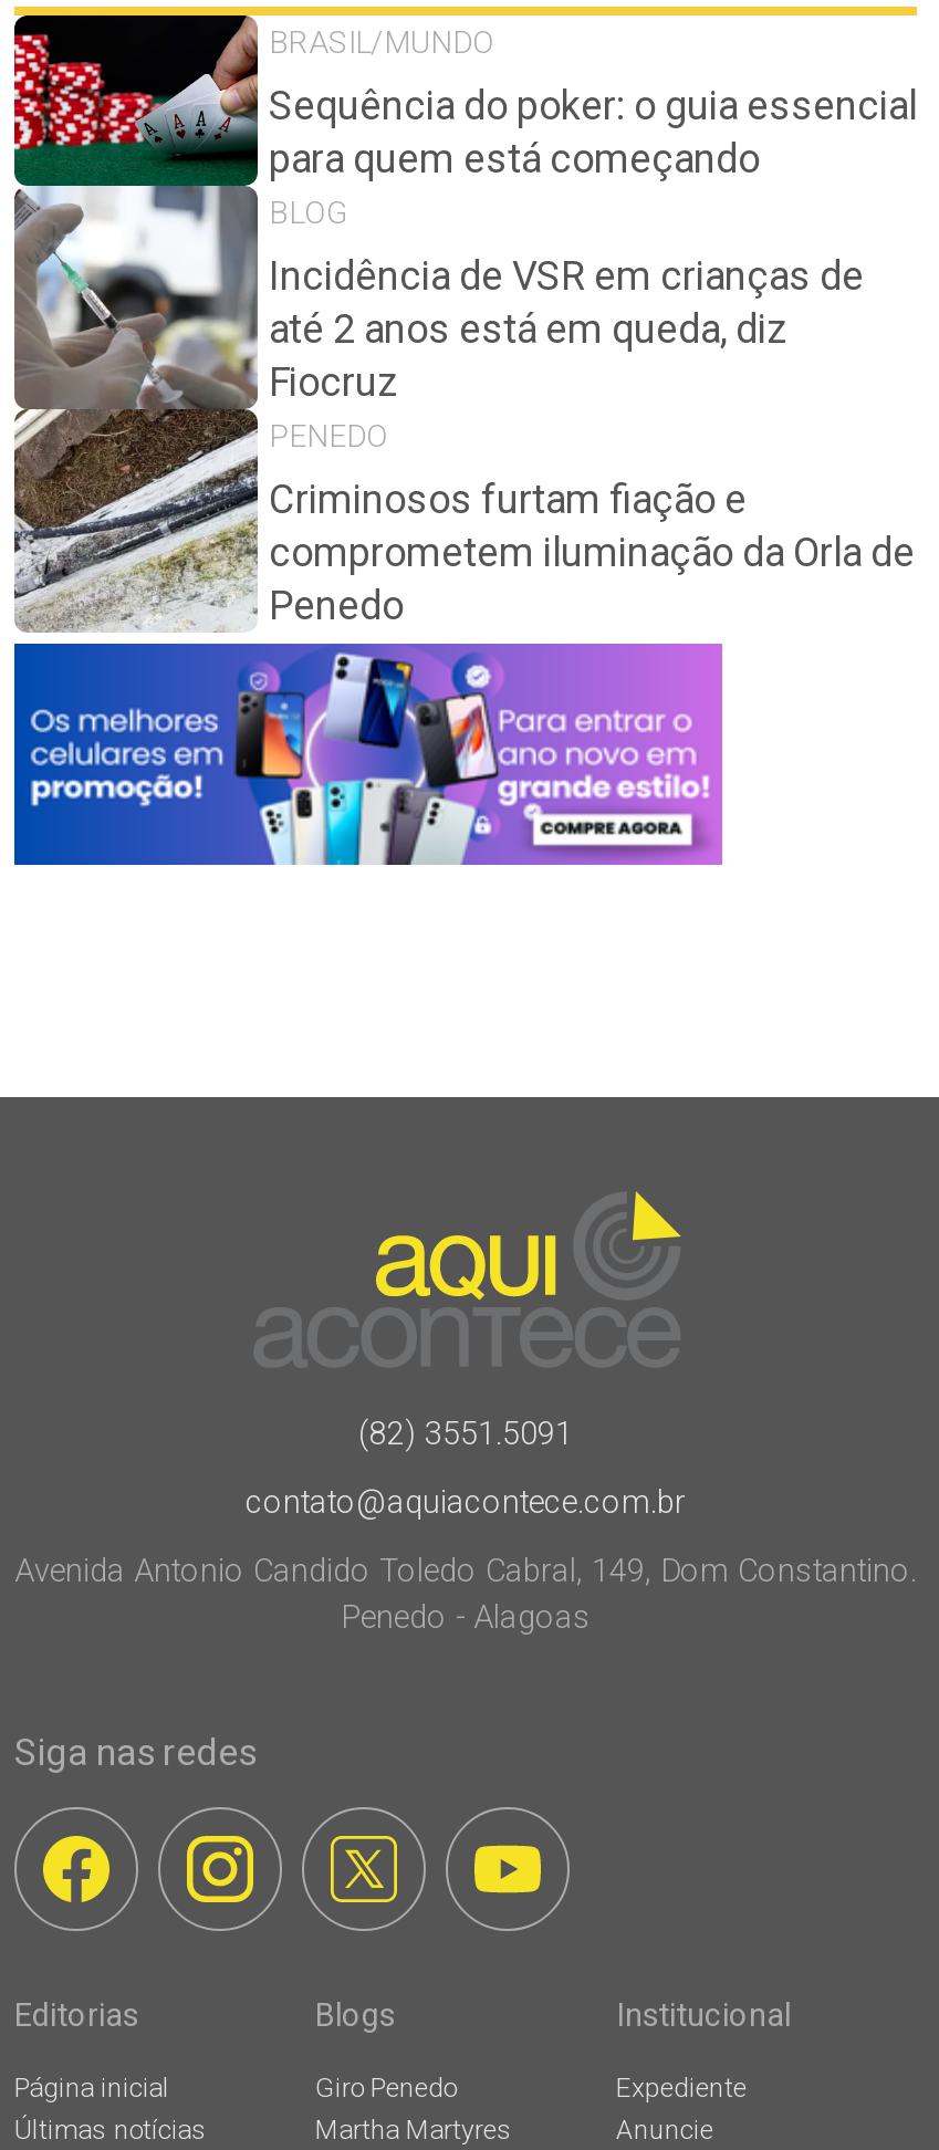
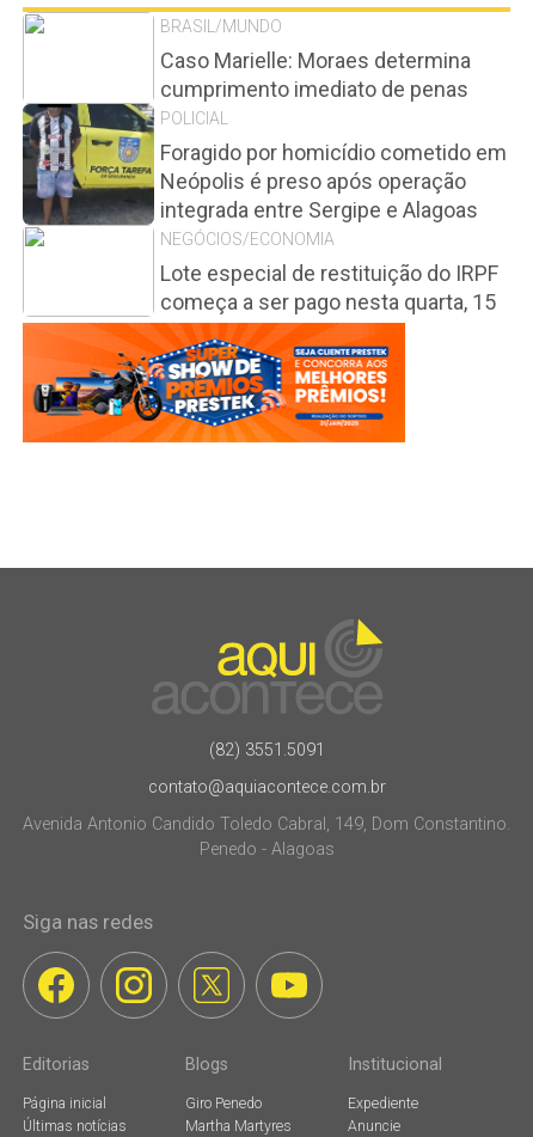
- [image]
- Sequência do poker: o guia essencial
- para quem está começando
- BLOG
+ [image]
+ Caso Marielle: Moraes determina
+ cumprimento imediato de penas
+ POLICIAL

- Incidência de VSR em crianças de
- até 2 anos está em queda, diz
- Fiocruz
- PENEDO
+ Foragido por homicídio cometido em
+ Neópolis é preso após operação
+ integrada entre Sergipe e Alagoas
+ NEGÓCIOS/ECONOMIA

- Criminosos furtam fiação e
- comprometem iluminação da Orla de
- Penedo
+ Lote especial de restituição do IRPF
+ começa a ser pago nesta quarta, 15
